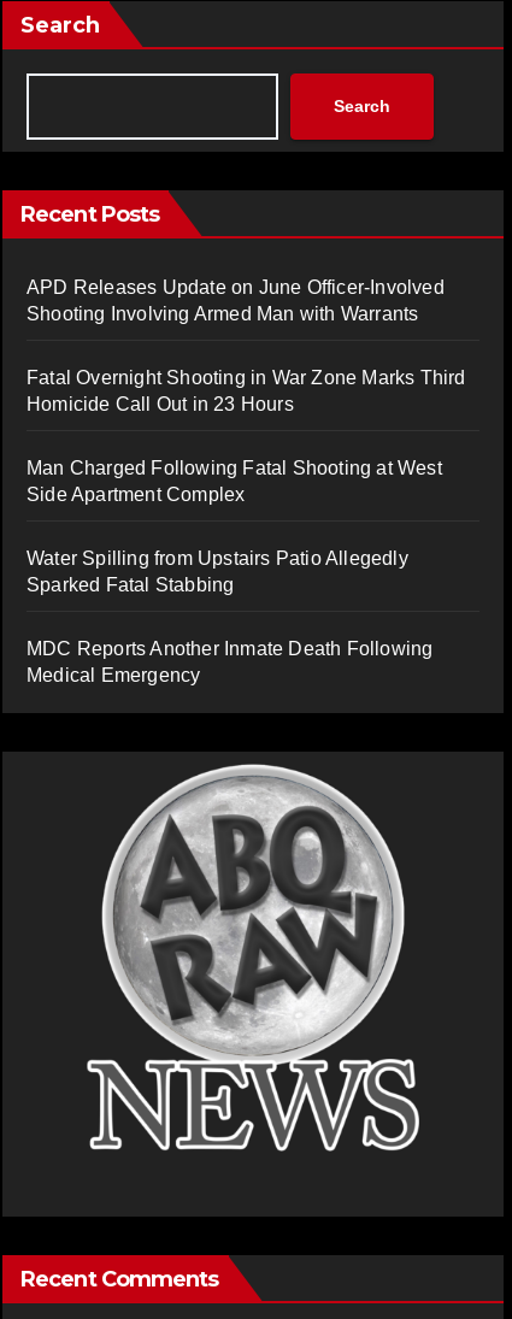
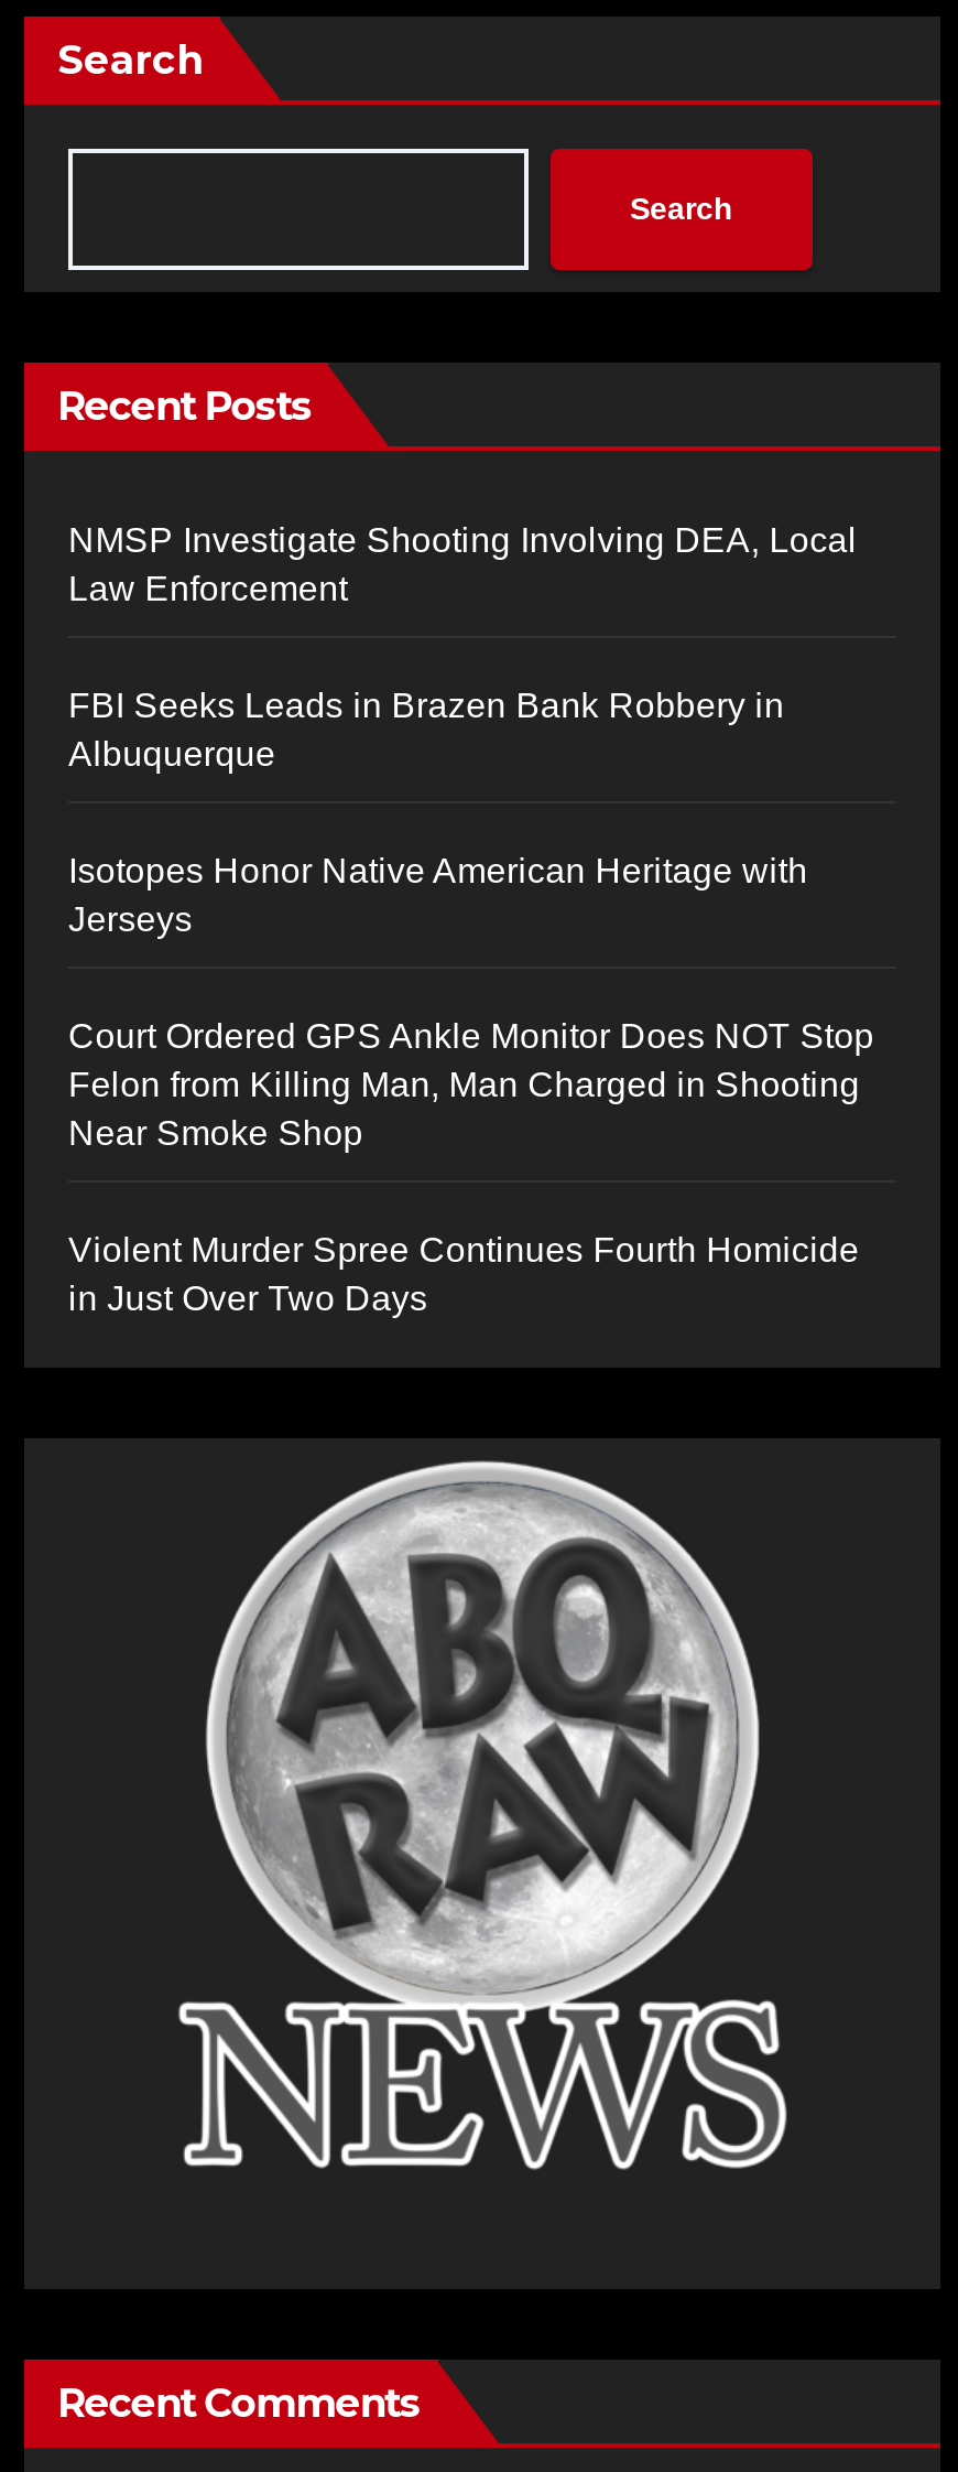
- APD Releases Update on June Officer-Involved
- Shooting Involving Armed Man with Warrants
+ NMSP Investigate Shooting Involving DEA, Local
+ Law Enforcement

- Fatal Overnight Shooting in War Zone Marks Third
- Homicide Call Out in 23 Hours
+ FBI Seeks Leads in Brazen Bank Robbery in
+ Albuquerque

- Man Charged Following Fatal Shooting at West
- Side Apartment Complex
+ Isotopes Honor Native American Heritage with
+ Jerseys

- Water Spilling from Upstairs Patio Allegedly
- Sparked Fatal Stabbing
+ Court Ordered GPS Ankle Monitor Does NOT Stop
+ Felon from Killing Man, Man Charged in Shooting
+ Near Smoke Shop

- MDC Reports Another Inmate Death Following
- Medical Emergency
+ Violent Murder Spree Continues Fourth Homicide
+ in Just Over Two Days
